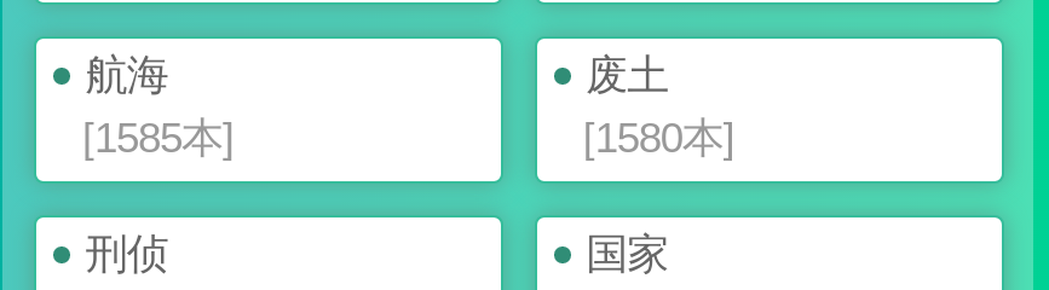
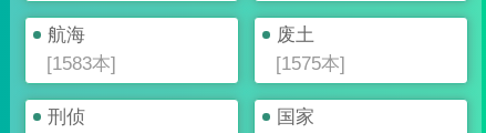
- [1585本]
+ [1583本]

- [1580本]
+ [1575本]
